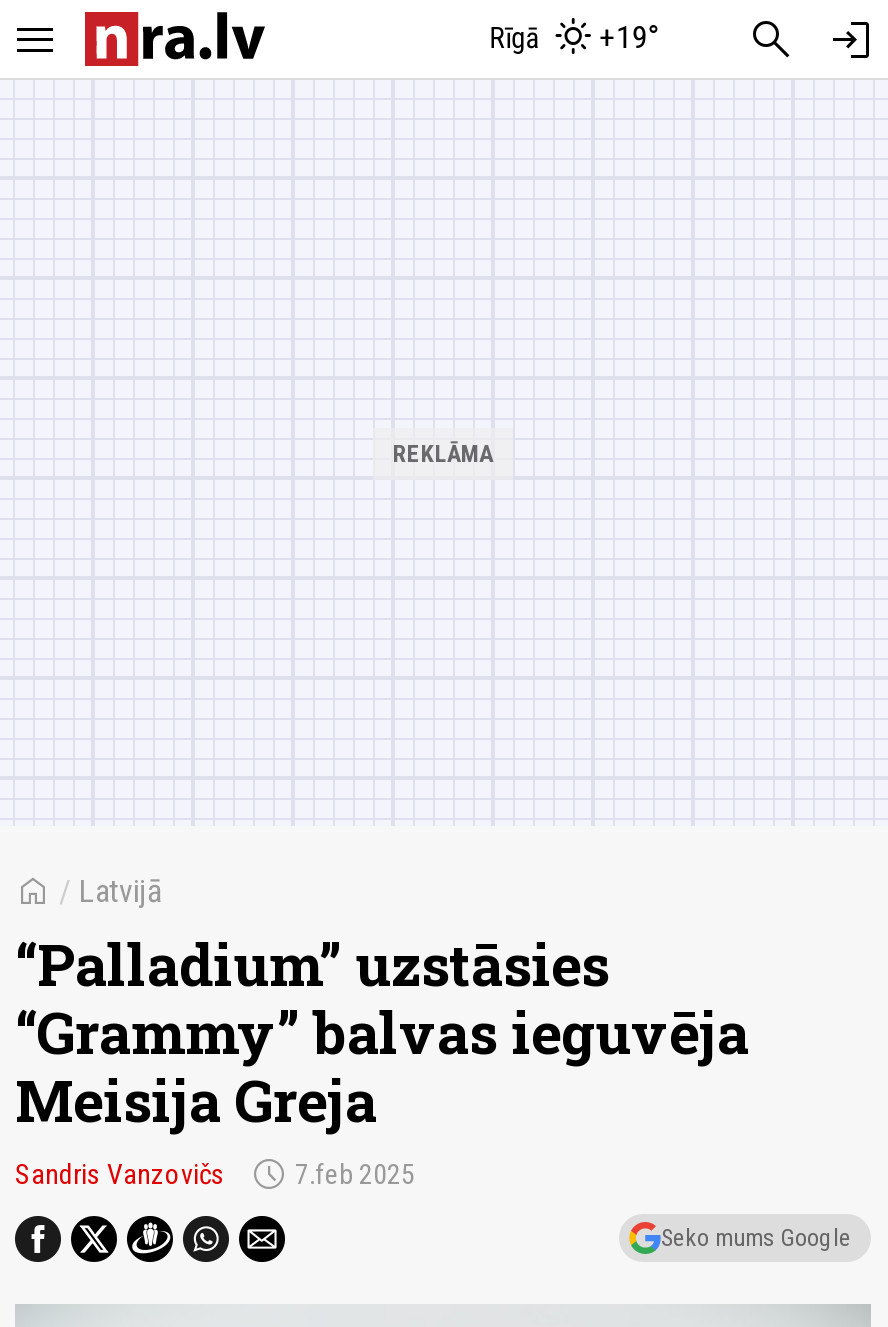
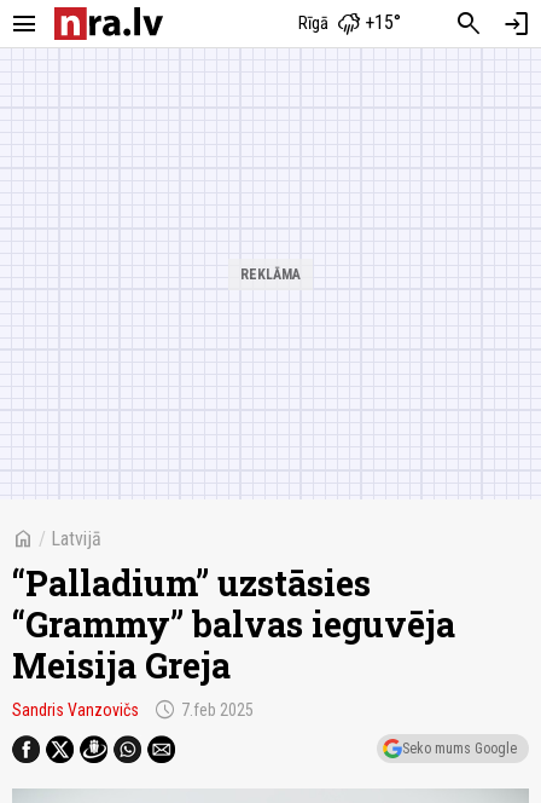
- Rīgā +19°
+ Rīgā +15°
